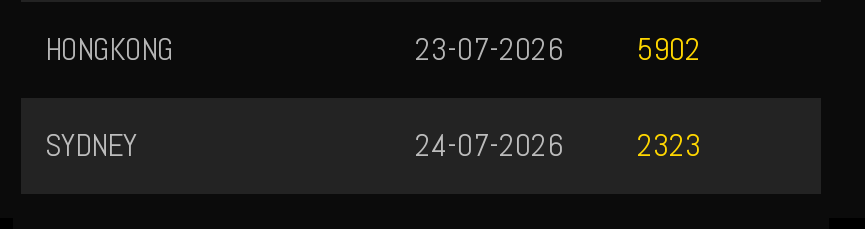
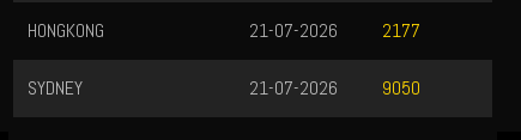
- 23-07-2026
+ 21-07-2026

- 5902
+ 2177

- 24-07-2026
+ 21-07-2026

- 2323
+ 9050
